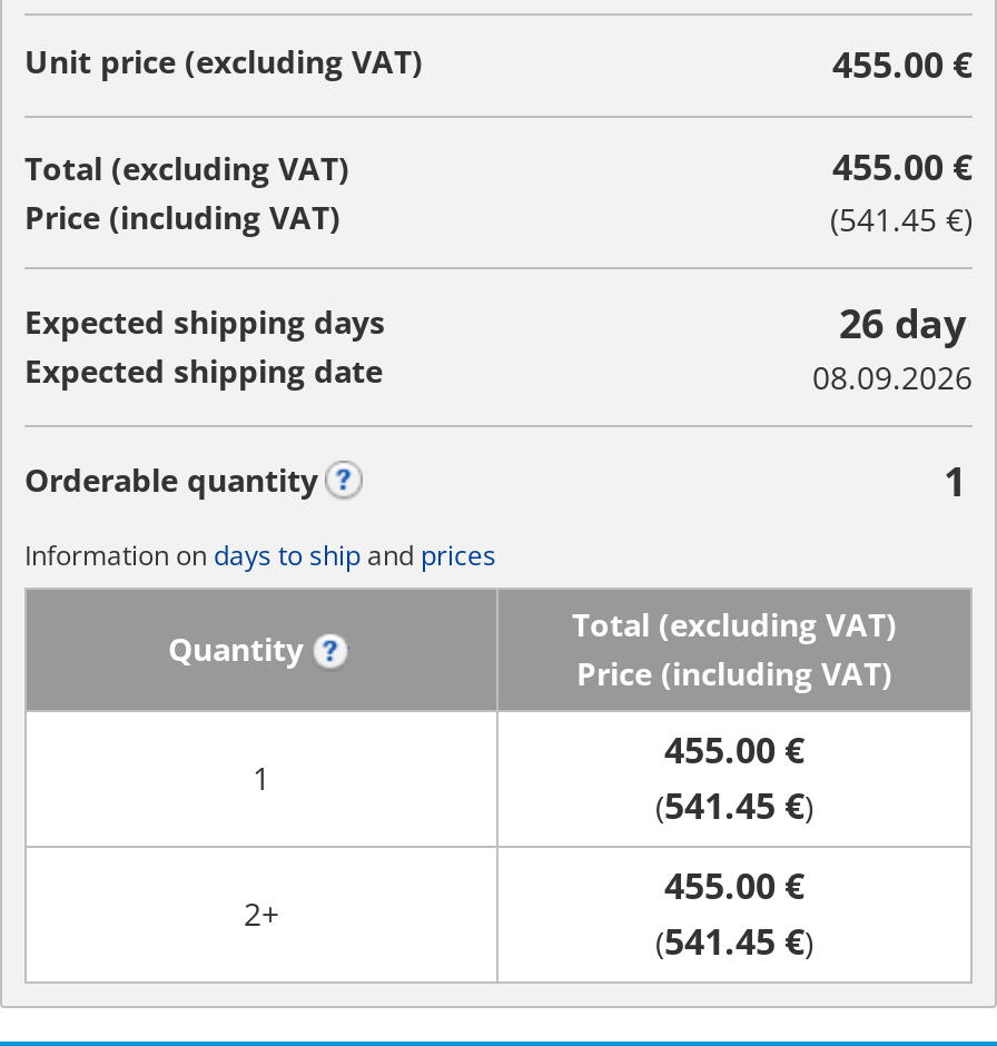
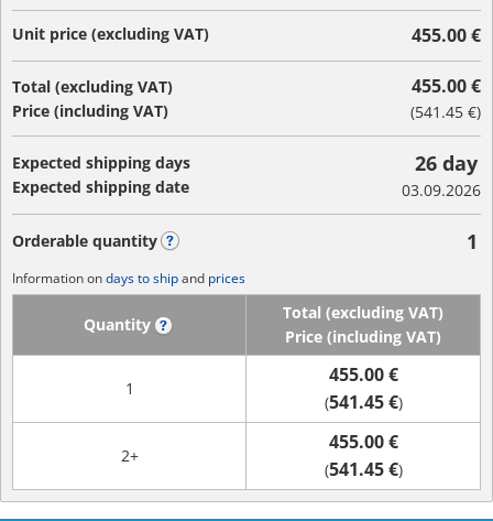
- 08.09.2026
+ 03.09.2026
